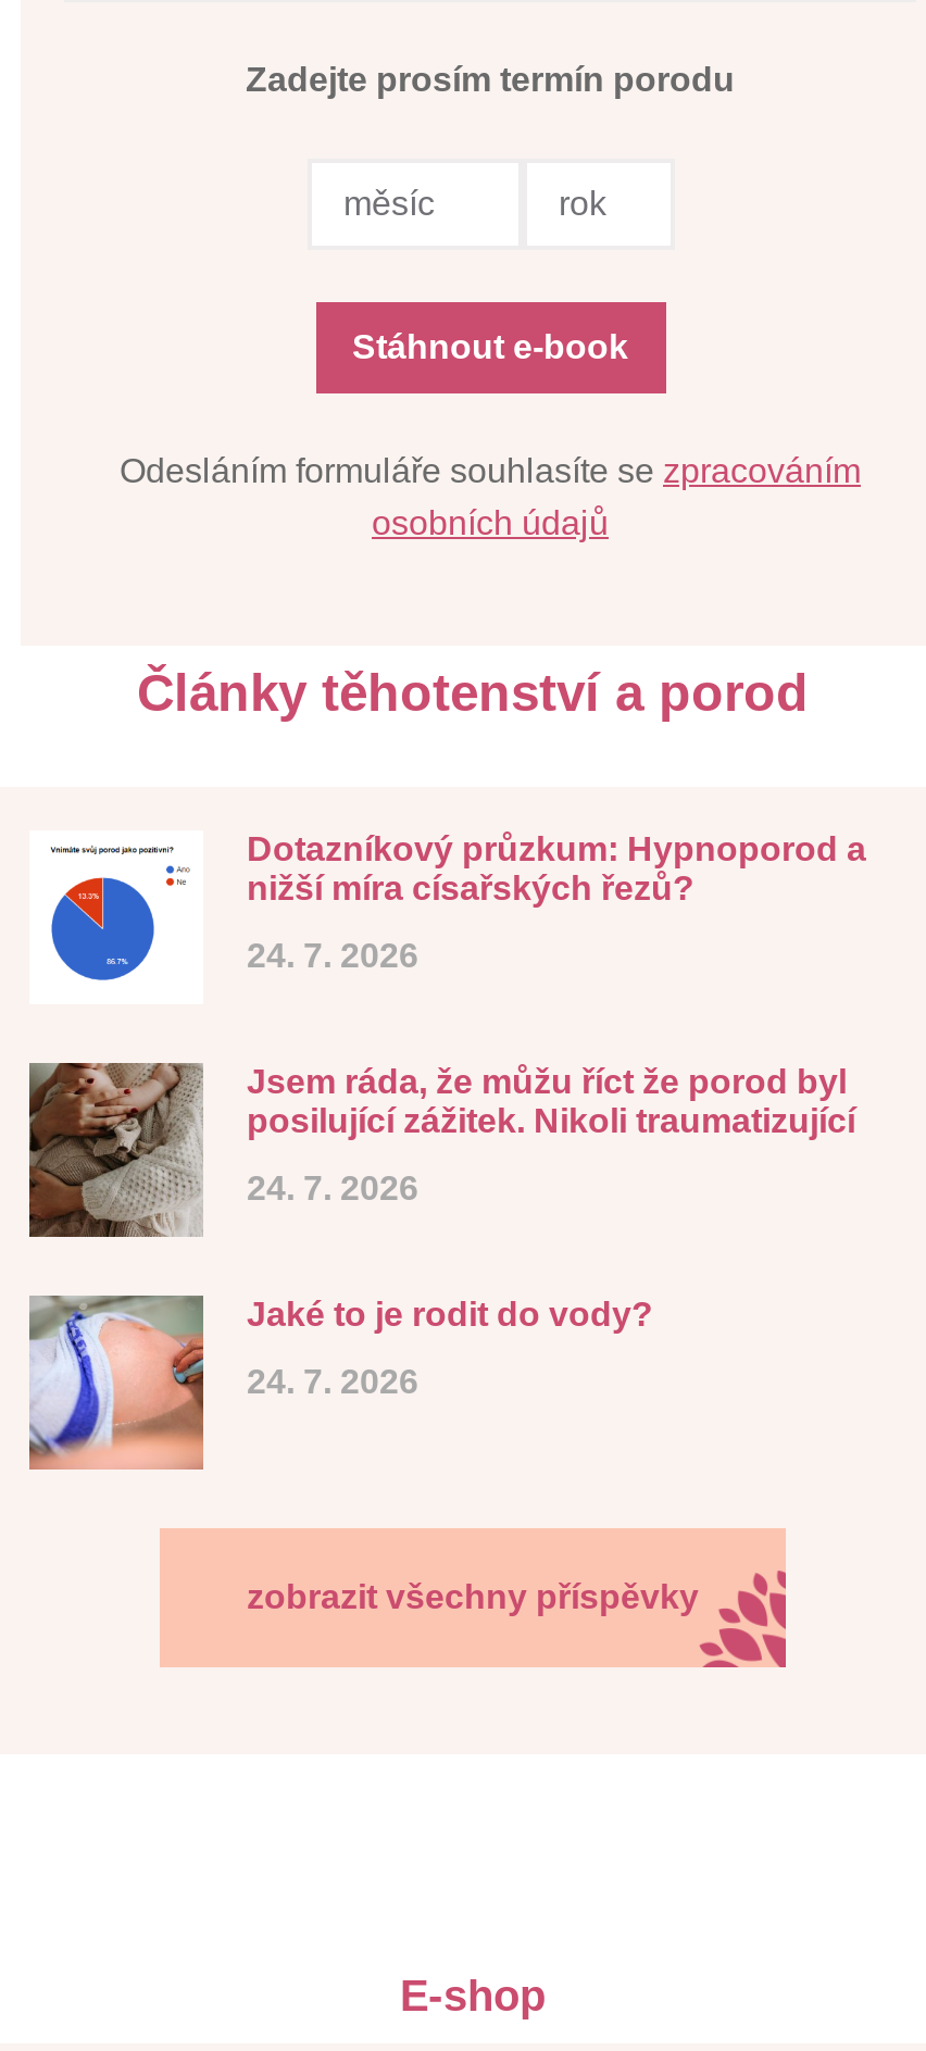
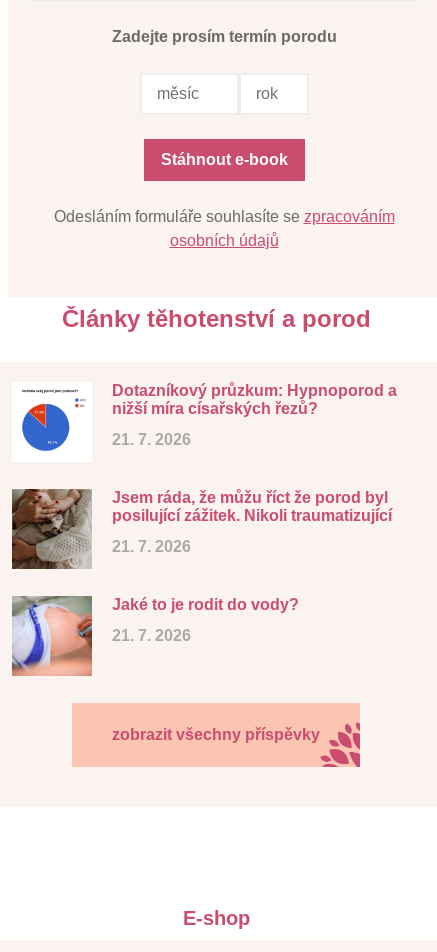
- 24. 7. 2026
+ 21. 7. 2026

- 24. 7. 2026
+ 21. 7. 2026

- 24. 7. 2026
+ 21. 7. 2026
